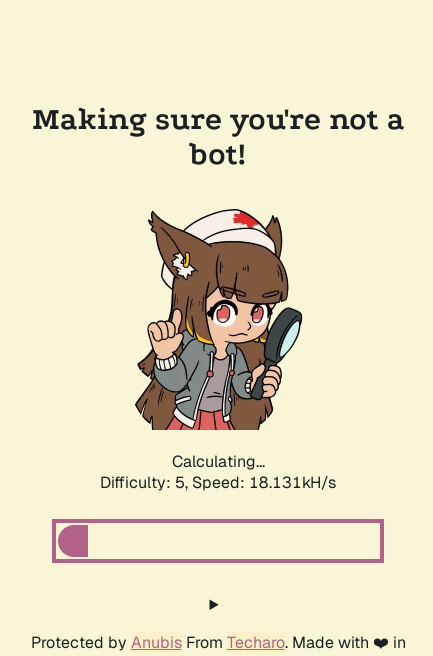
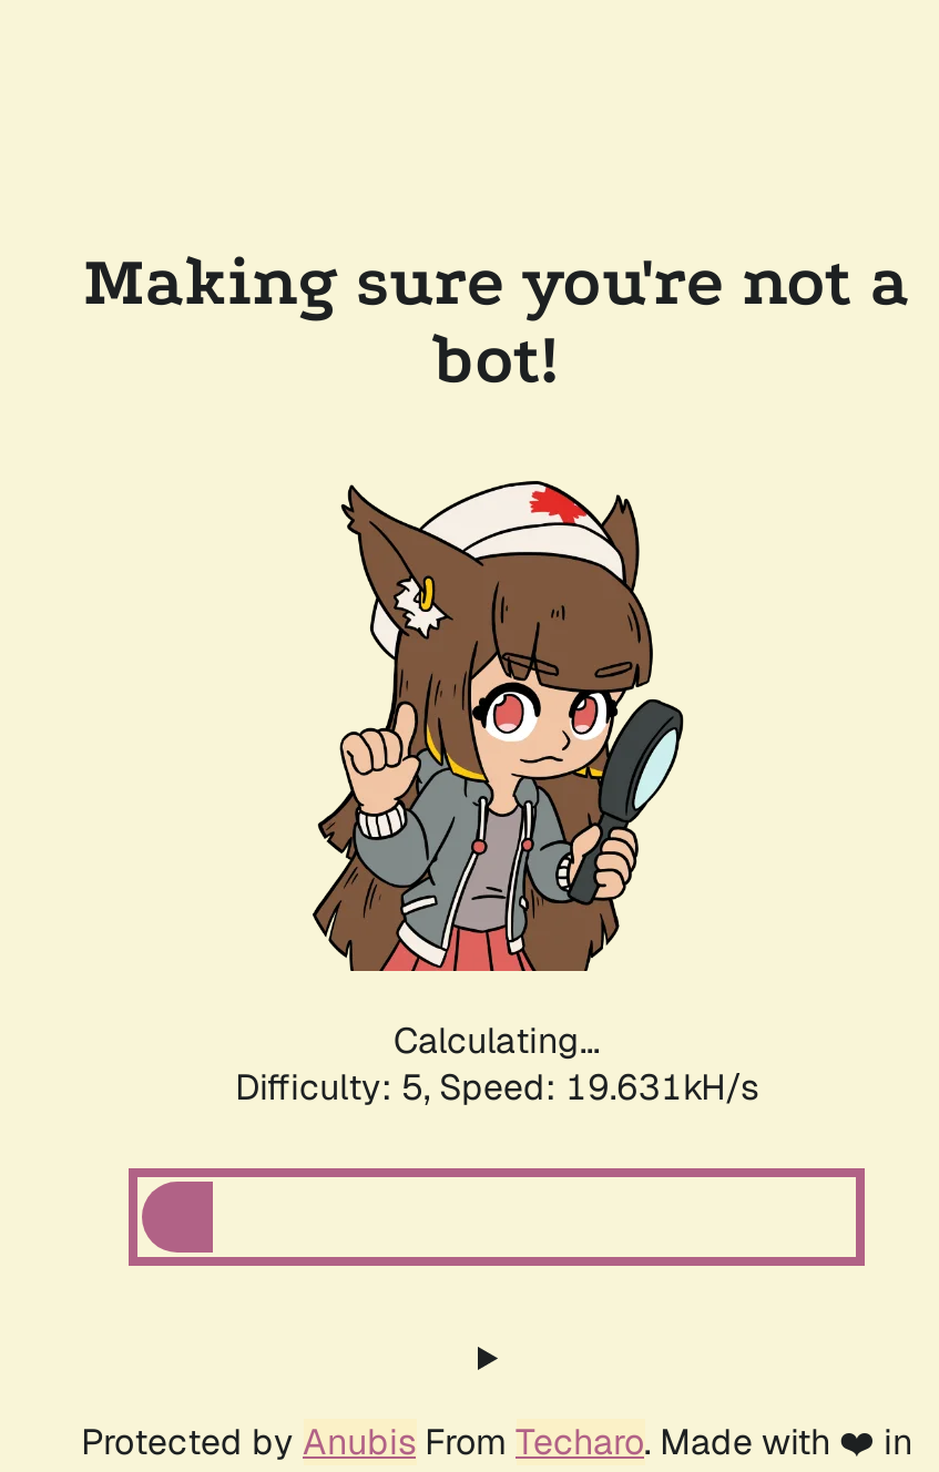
- Difficulty: 5, Speed: 18.131kH/s
+ Difficulty: 5, Speed: 19.631kH/s
